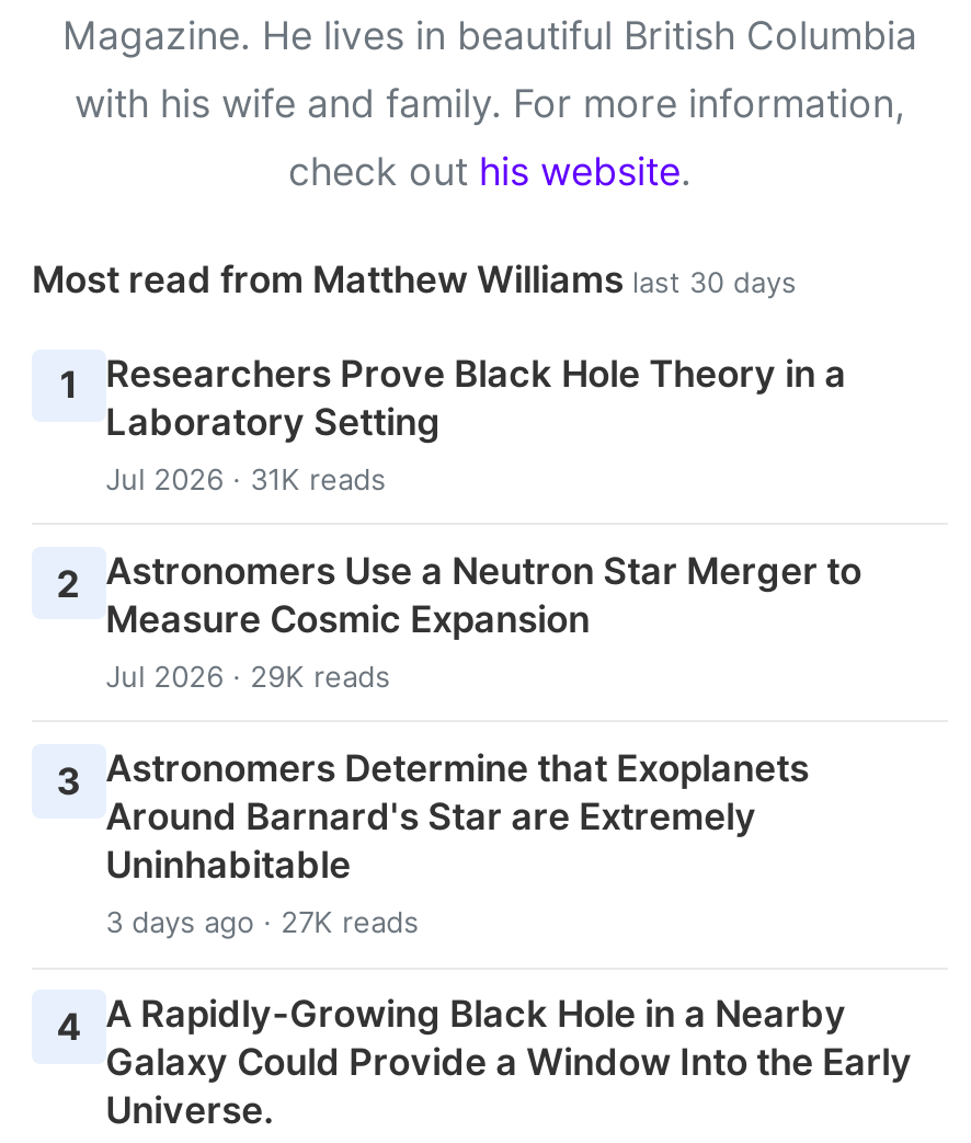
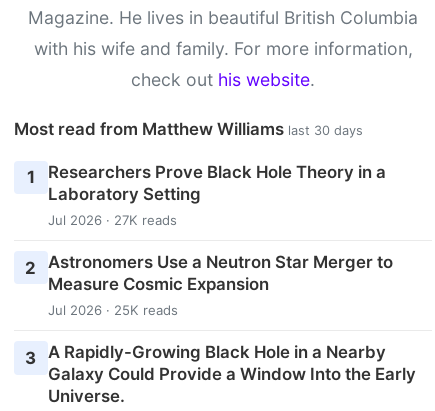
- Jul 2026 · 31K reads
+ Jul 2026 · 27K reads

- Jul 2026 · 29K reads
- 3 Astronomers Determine that Exoplanets
- Around Barnard's Star are Extremely
- Uninhabitable
- 3 days ago · 27K reads
- 4 A Rapidly-Growing Black Hole in a Nearby
+ Jul 2026 · 25K reads
+ 3 A Rapidly-Growing Black Hole in a Nearby
